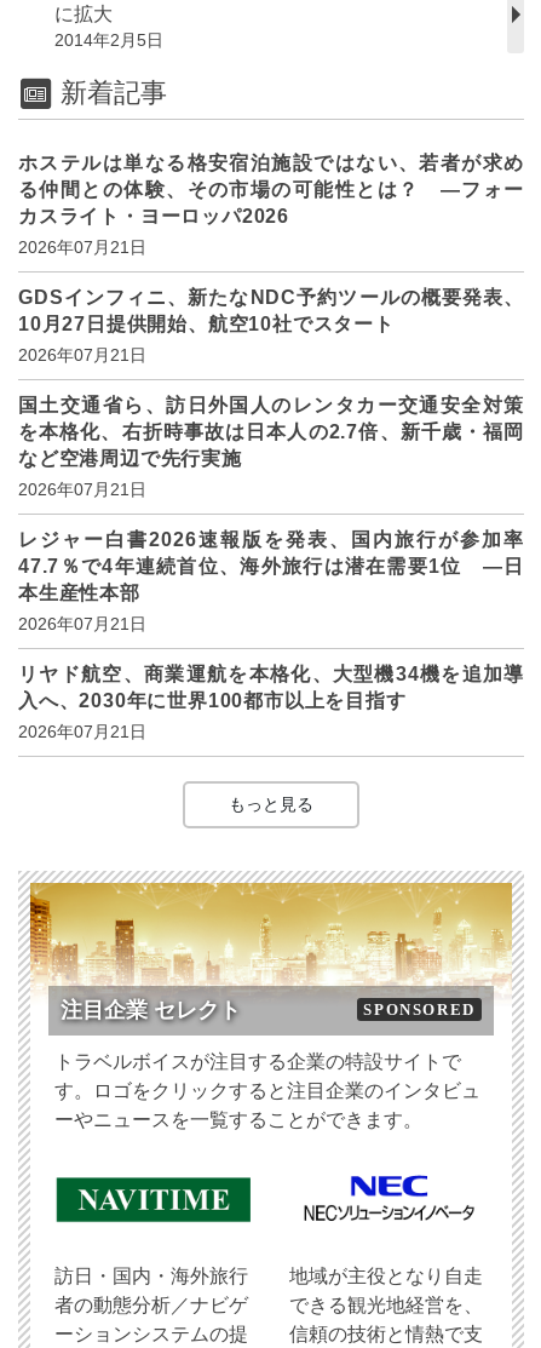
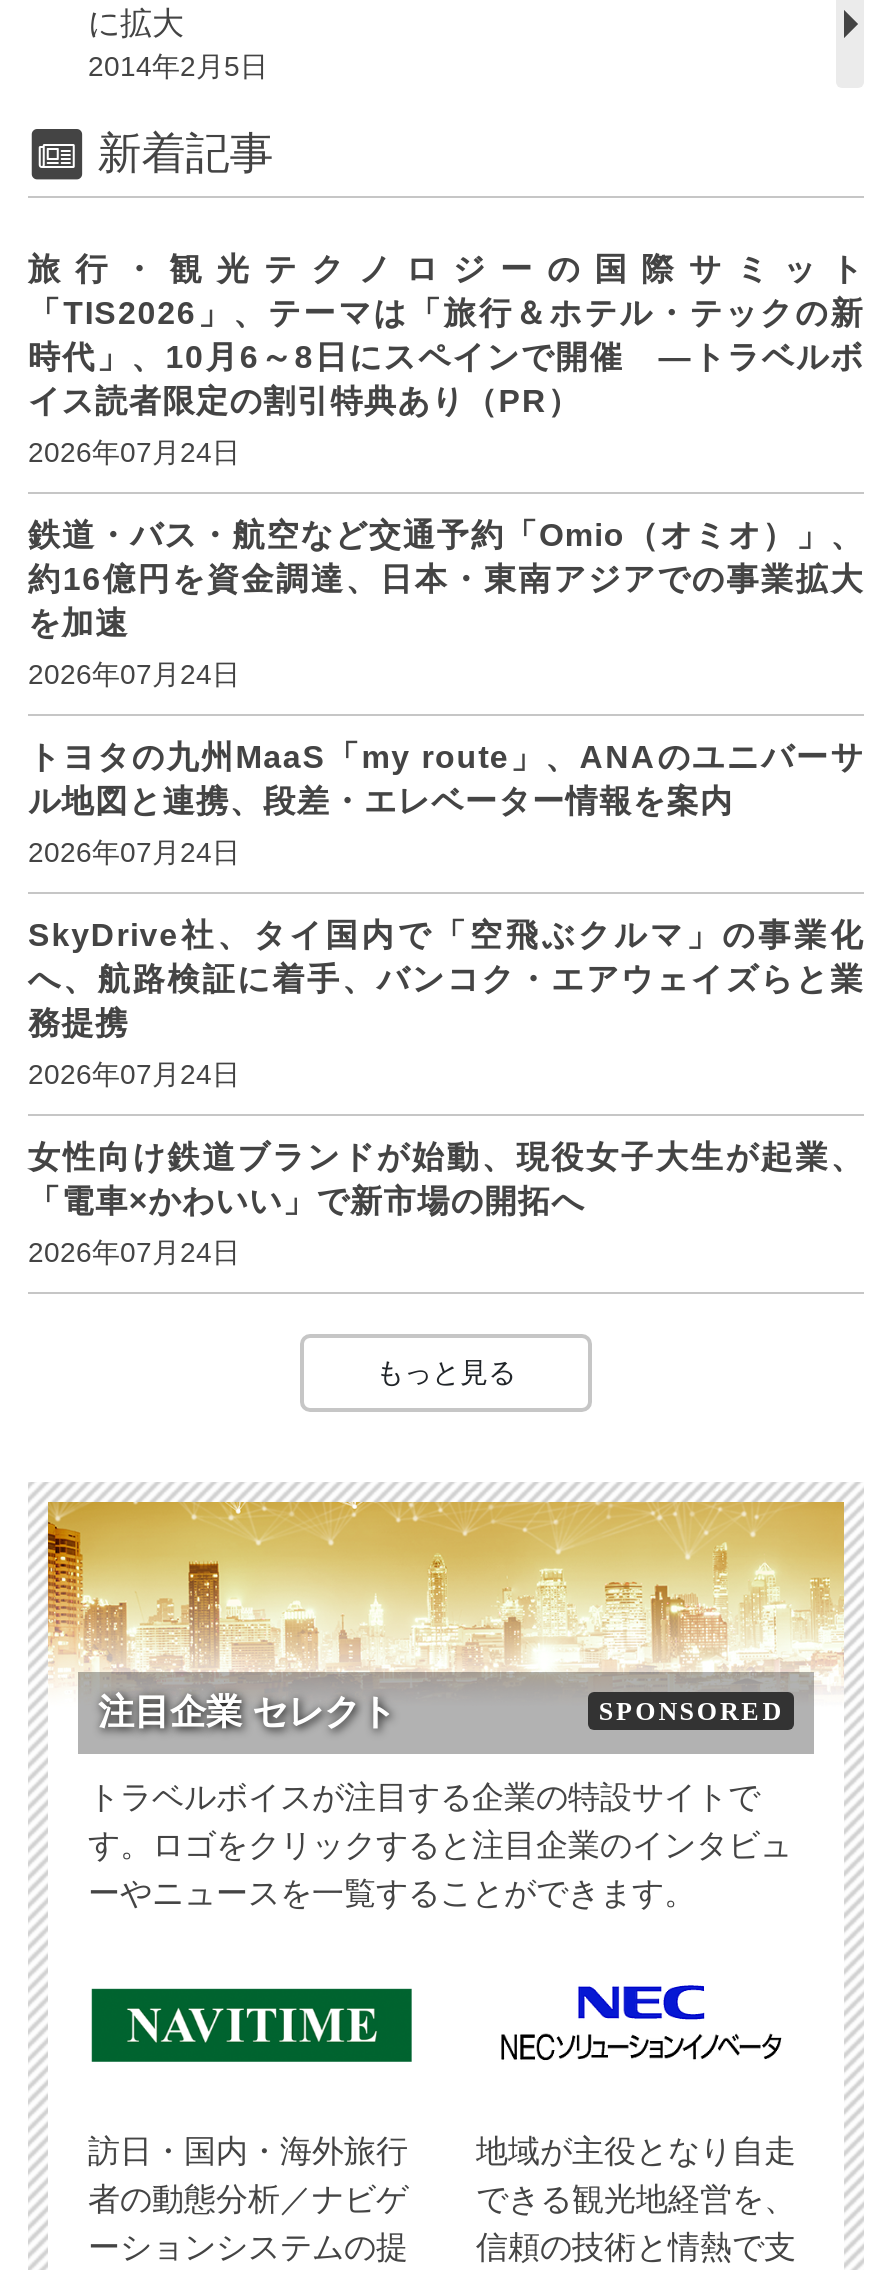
- ホステルは単なる格安宿泊施設ではない、若者が求め
- る仲間との体験、その市場の可能性とは？ ―フォー
- カスライト・ヨーロッパ2026
+ 旅行・観光テクノロジーの国際サミット
+ 「TIS2026」、テーマは「旅行＆ホテル・テックの新
+ 時代」、10月6～8日にスペインで開催 ―トラベルボ
+ イス読者限定の割引特典あり（PR）

- 2026年07月21日
+ 2026年07月24日

- GDSインフィニ、新たなNDC予約ツールの概要発表、
- 10月27日提供開始、航空10社でスタート
+ 鉄道・バス・航空など交通予約「Omio（オミオ）」、
+ 約16億円を資金調達、日本・東南アジアでの事業拡大
+ を加速

- 2026年07月21日
+ 2026年07月24日

- 国土交通省ら、訪日外国人のレンタカー交通安全対策
- を本格化、右折時事故は日本人の2.7倍、新千歳・福岡
- など空港周辺で先行実施
+ トヨタの九州MaaS「my route」、ANAのユニバーサ
+ ル地図と連携、段差・エレベーター情報を案内

- 2026年07月21日
+ 2026年07月24日

- レジャー白書2026速報版を発表、国内旅行が参加率
- 47.7％で4年連続首位、海外旅行は潜在需要1位 ―日
- 本生産性本部
+ SkyDrive社、タイ国内で「空飛ぶクルマ」の事業化
+ へ、航路検証に着手、バンコク・エアウェイズらと業
+ 務提携

- 2026年07月21日
+ 2026年07月24日

- リヤド航空、商業運航を本格化、大型機34機を追加導
- 入へ、2030年に世界100都市以上を目指す
+ 女性向け鉄道ブランドが始動、現役女子大生が起業、
+ 「電車×かわいい」で新市場の開拓へ

- 2026年07月21日
+ 2026年07月24日
